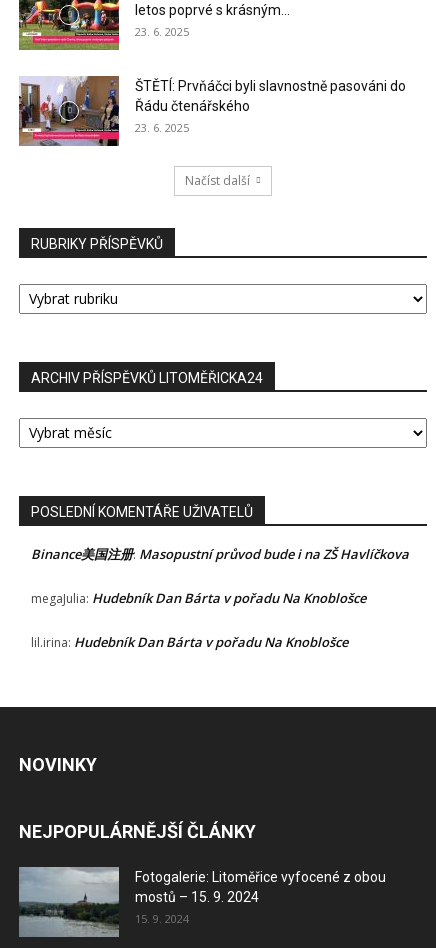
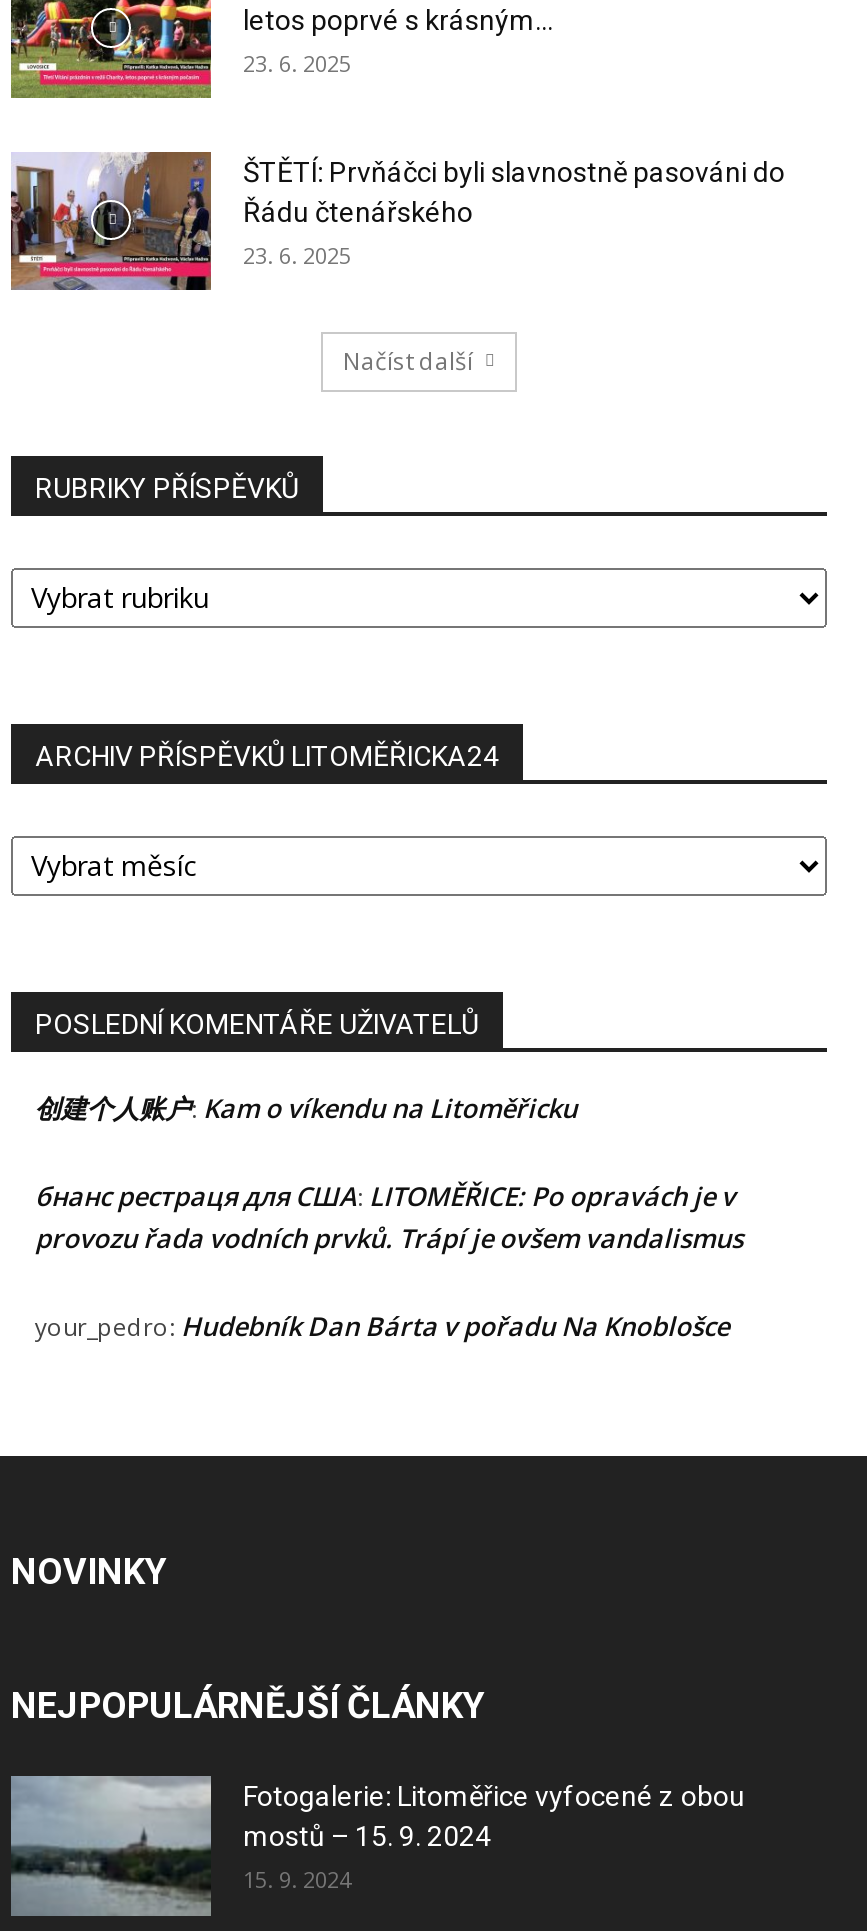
- Binance美国注册: Masopustní průvod bude i na ZŠ Havlíčkova
+ 创建个人账户: Kam o víkendu na Litoměřicku

- megaJulia: Hudebník Dan Bárta v pořadu Na Knoblošce
+ бнанс рестраця для США: LITOMĚŘICE: Po opravách je v
+ provozu řada vodních prvků. Trápí je ovšem vandalismus

- lil.irina: Hudebník Dan Bárta v pořadu Na Knoblošce
+ your_pedro: Hudebník Dan Bárta v pořadu Na Knoblošce
